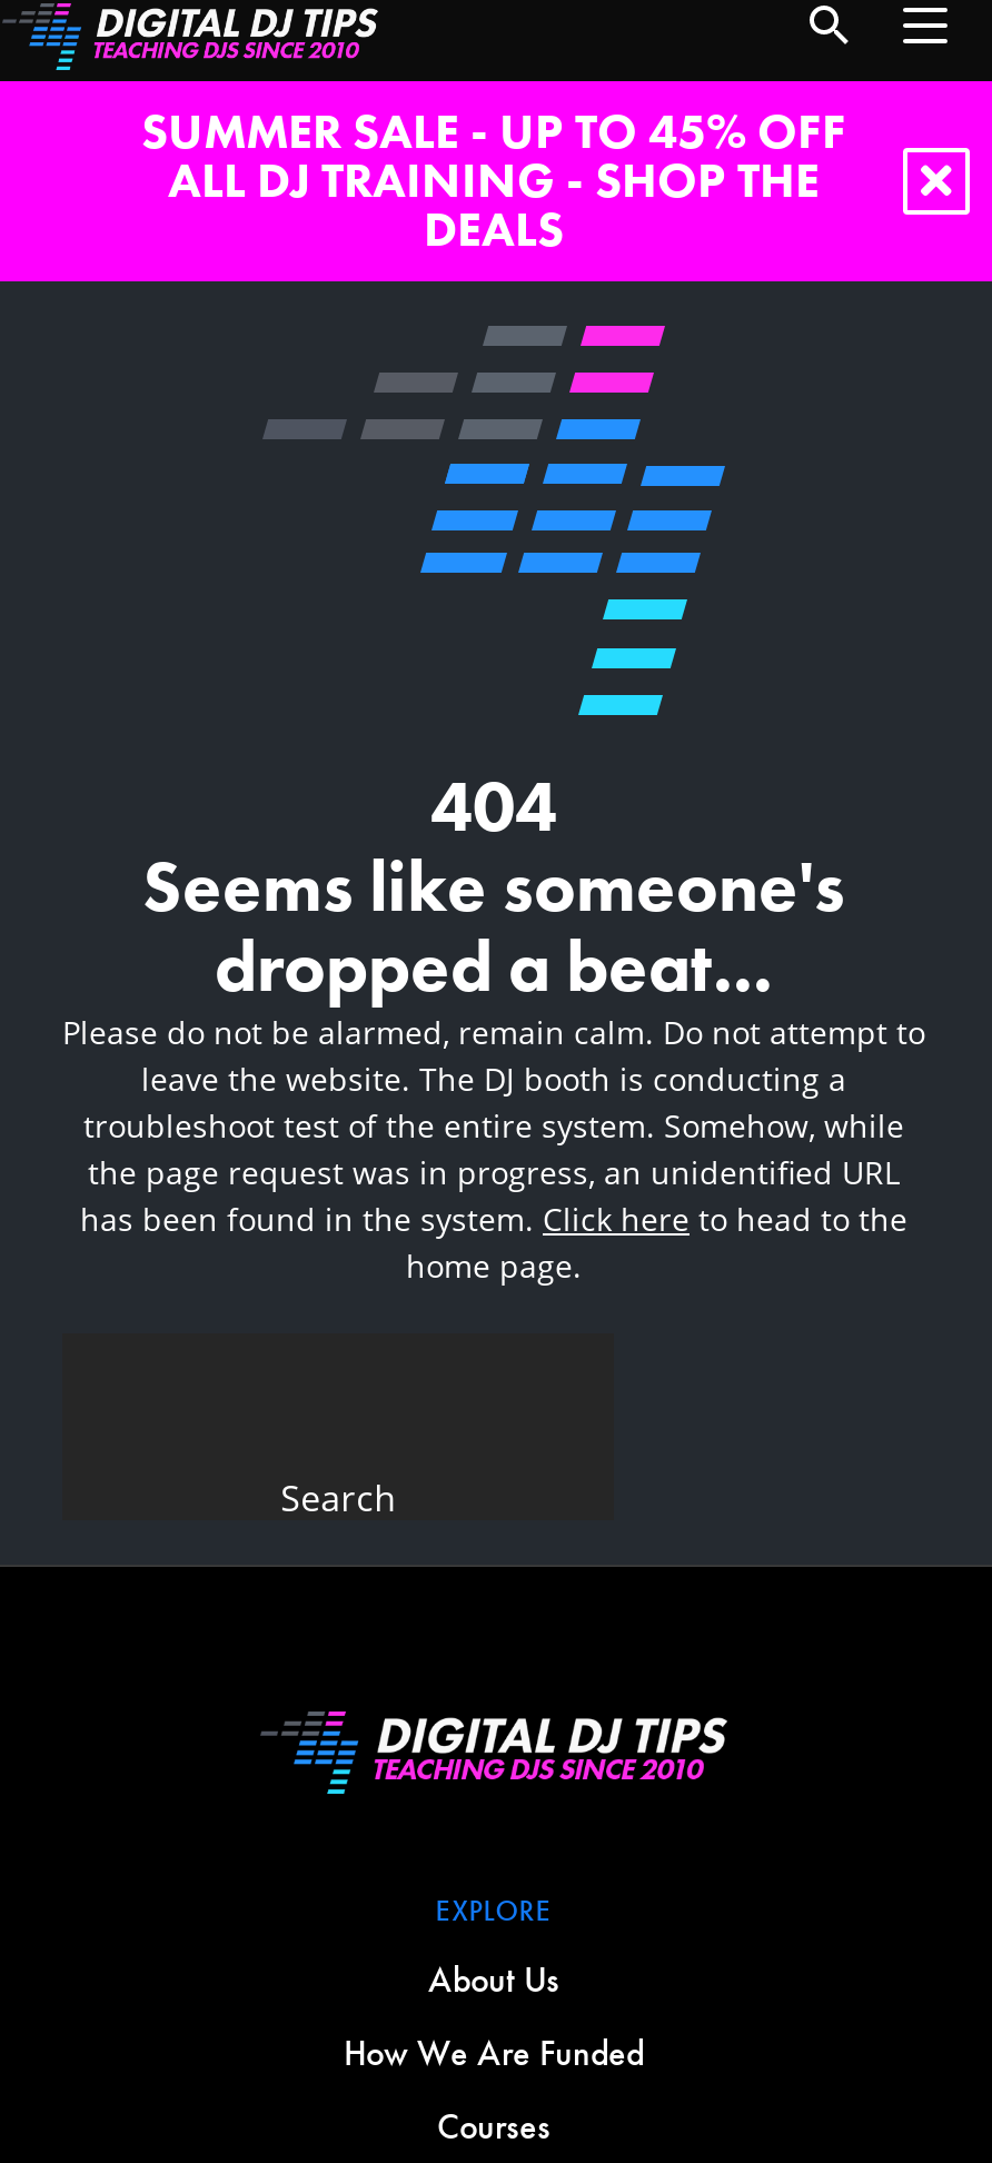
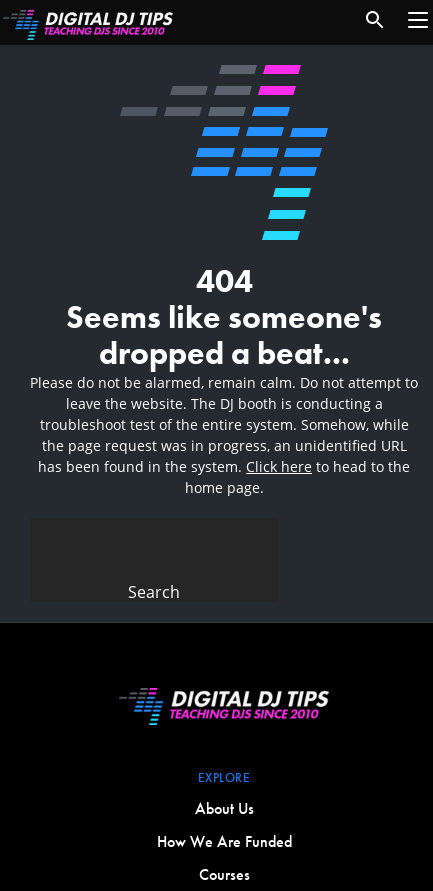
- SUMMER SALE - UP TO 45% OFF
- ALL DJ TRAINING - SHOP THE
- DEALS
